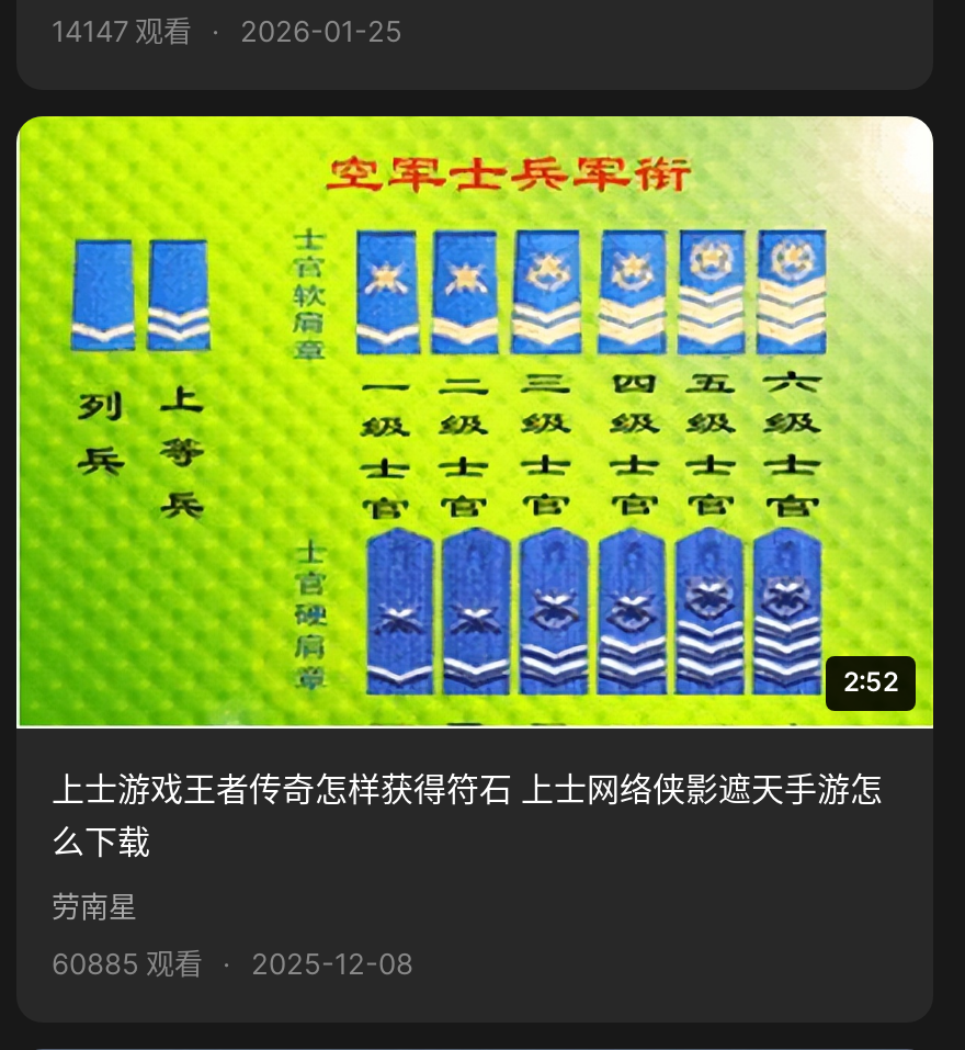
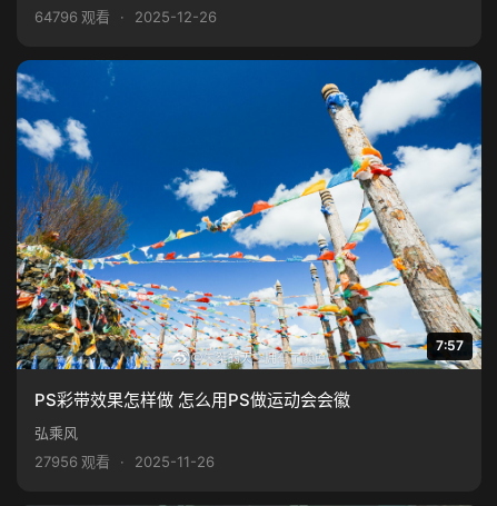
- 14147 观看
+ 64796 观看

- 2026-01-25
+ 2025-12-26

- [image]
- 2:52
- 上士游戏王者传奇怎样获得符石 上士网络侠影遮天手游怎
- 么下载
- 劳南星
- 60885 观看
+ [image]
+ 7:57
+ PS彩带效果怎样做 怎么用PS做运动会会徽
+ 弘乘风
+ 27956 观看

- 2025-12-08
+ 2025-11-26
